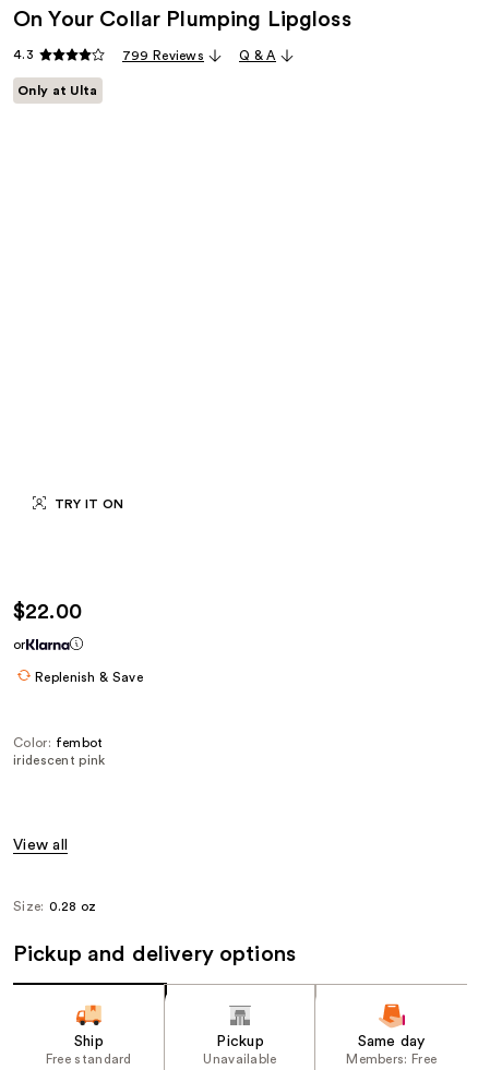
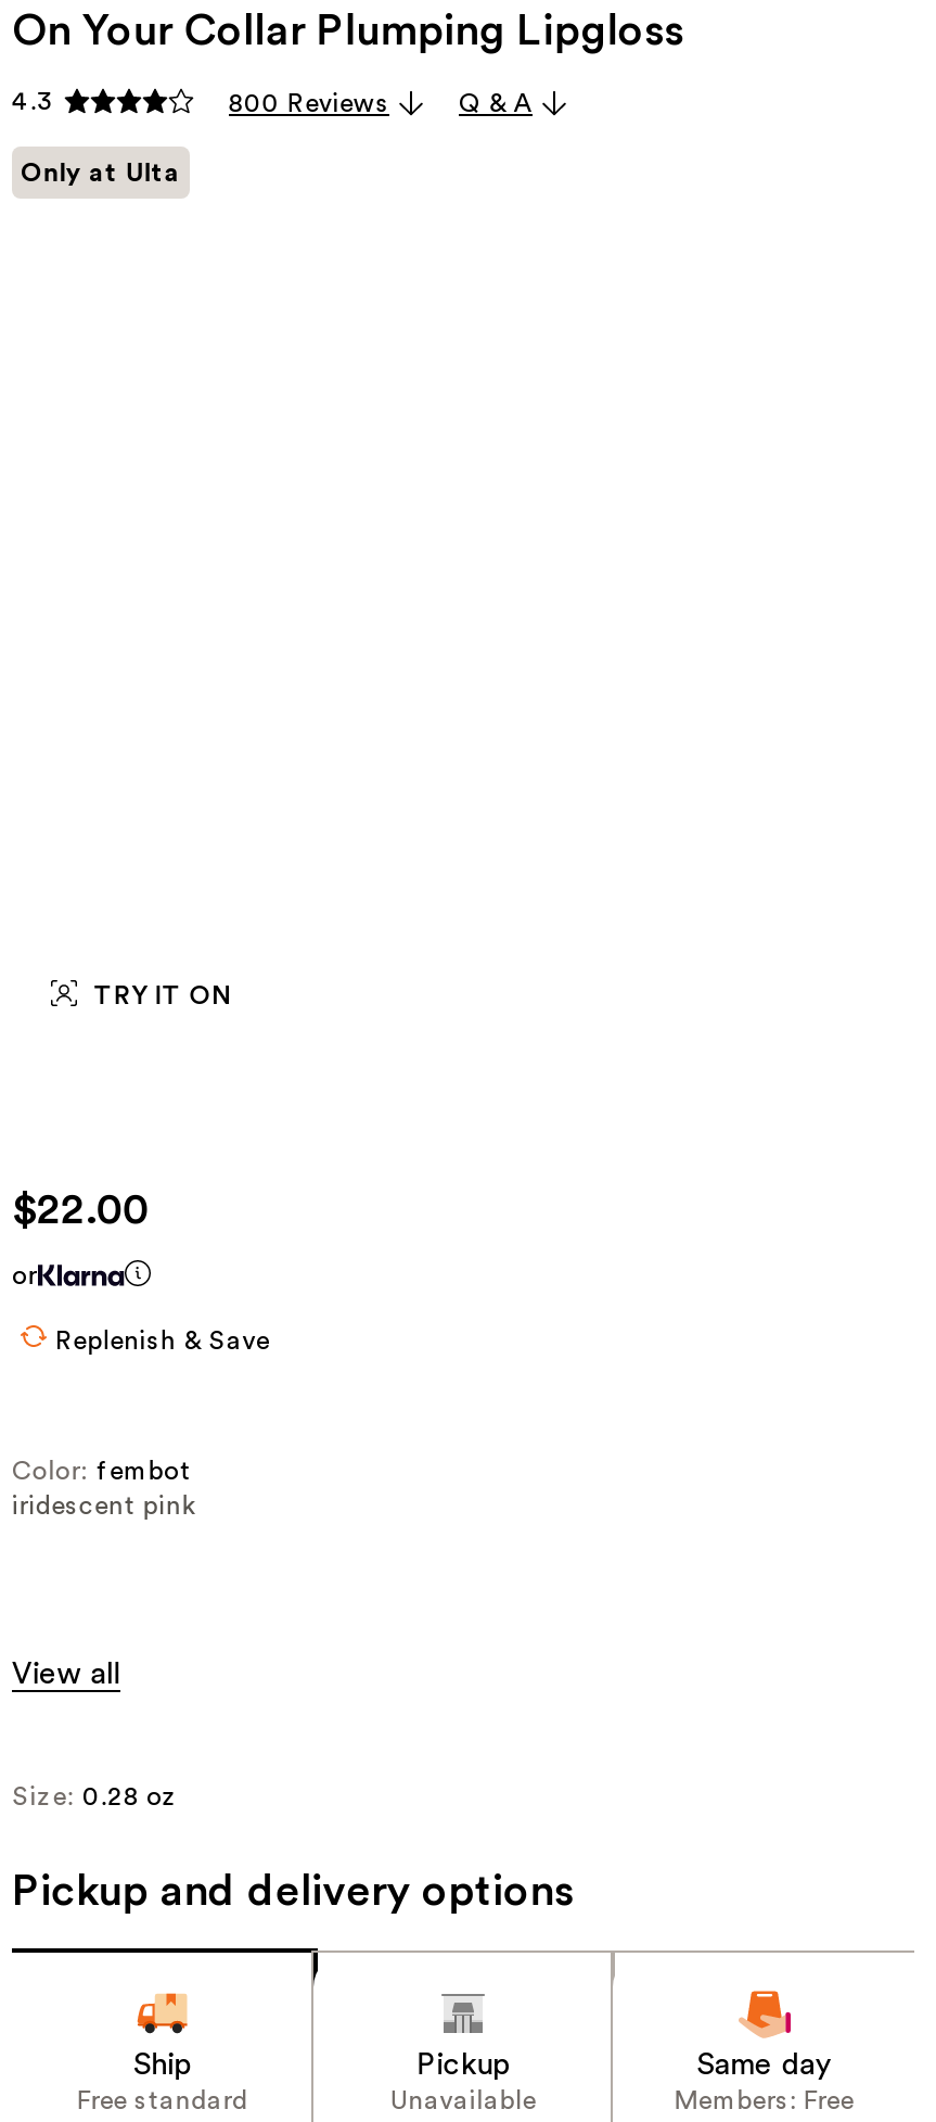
- 799 Reviews
+ 800 Reviews
